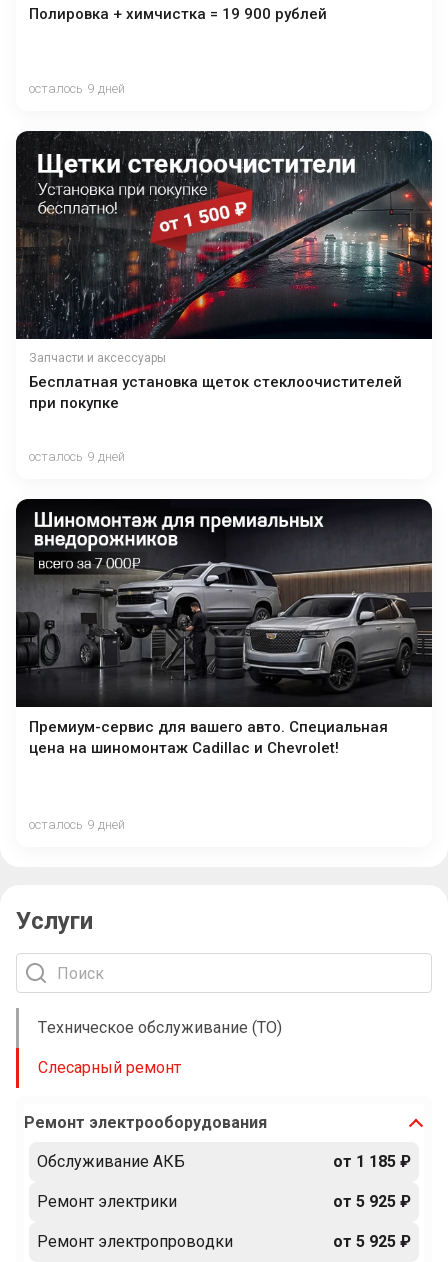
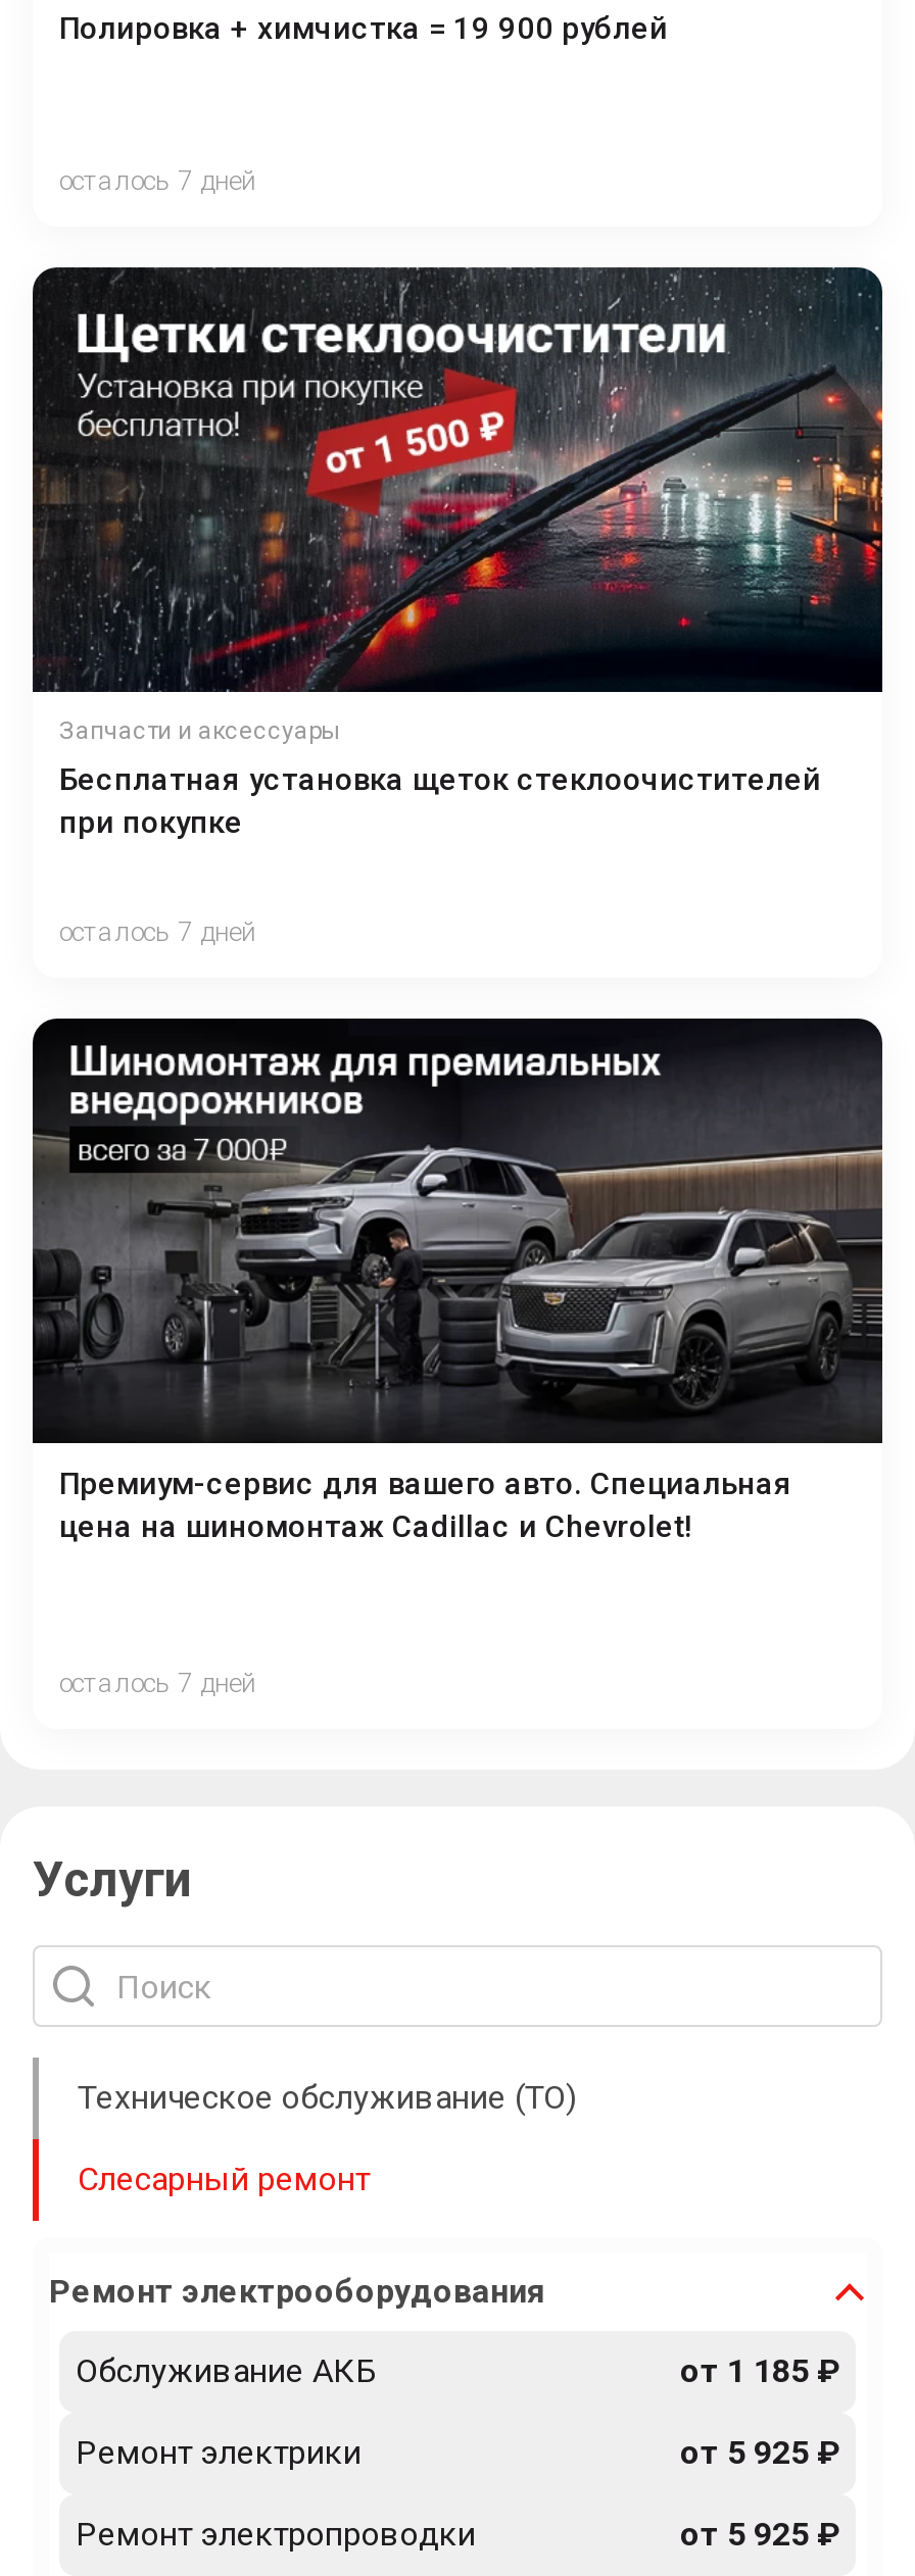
- осталось 9 дней
+ осталось 7 дней

- осталось 9 дней
+ осталось 7 дней

- осталось 9 дней
+ осталось 7 дней
